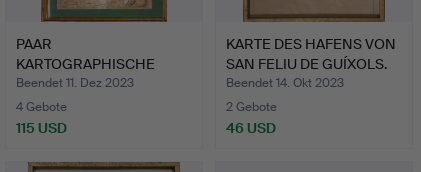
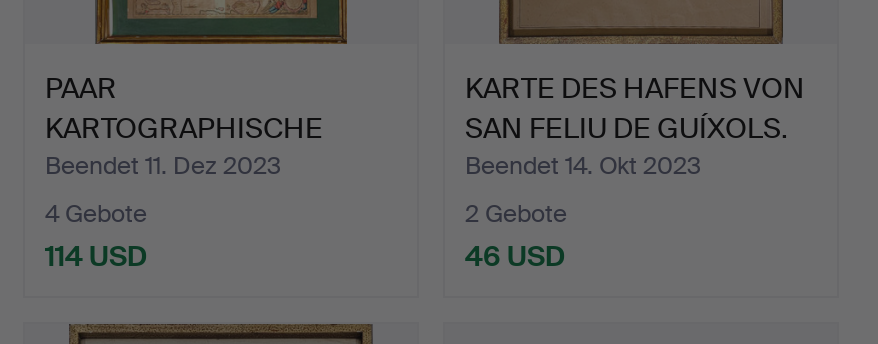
- 115 USD
+ 114 USD
